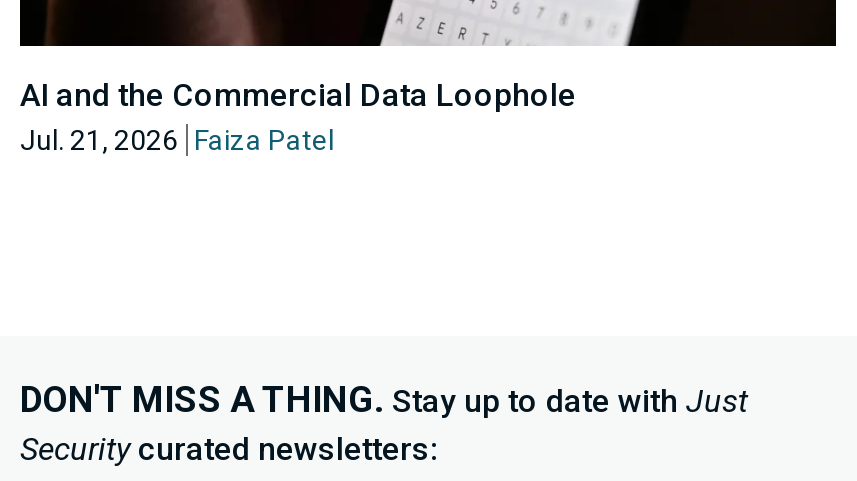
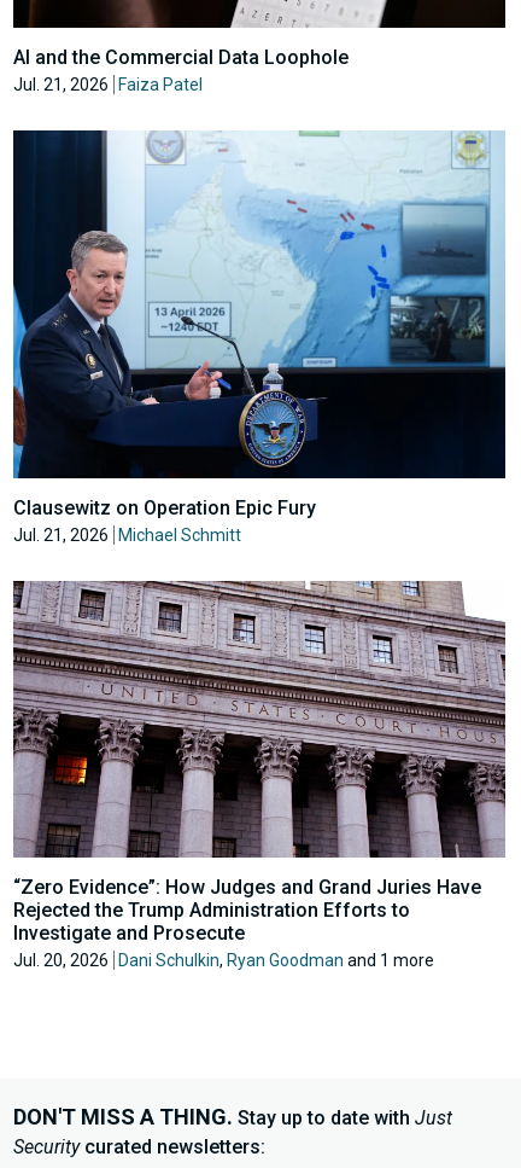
+ [image]
+ Clausewitz on Operation Epic Fury
+ Jul. 21, 2026 Michael Schmitt

+ [image]
+ “Zero Evidence”: How Judges and Grand Juries Have
+ Rejected the Trump Administration Efforts to
+ Investigate and Prosecute
+ Jul. 20, 2026 Dani Schulkin, Ryan Goodman and 1 more
